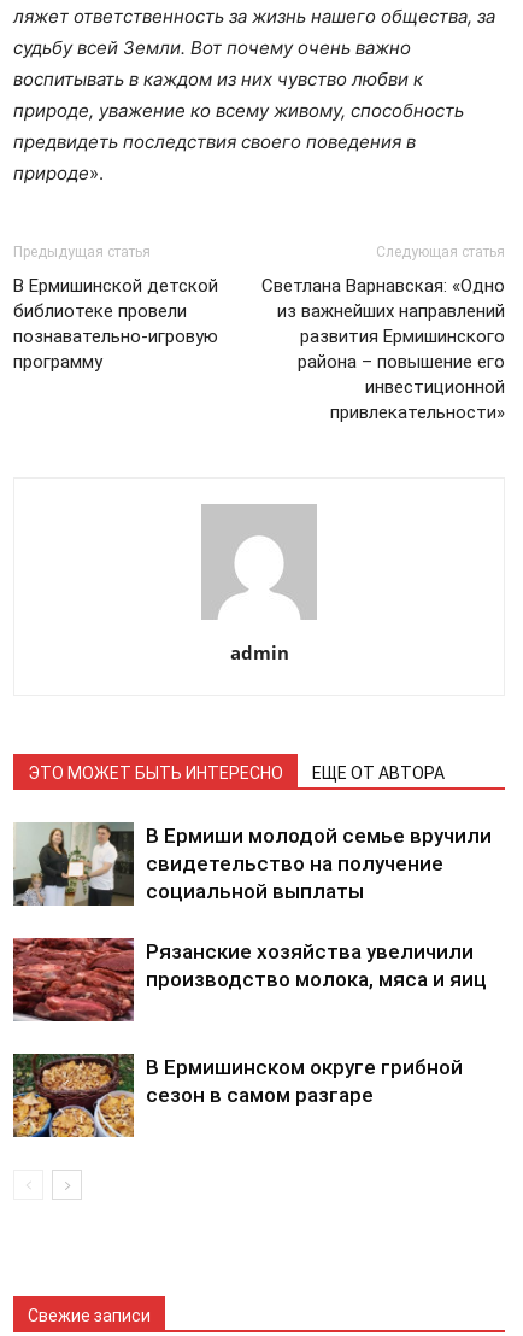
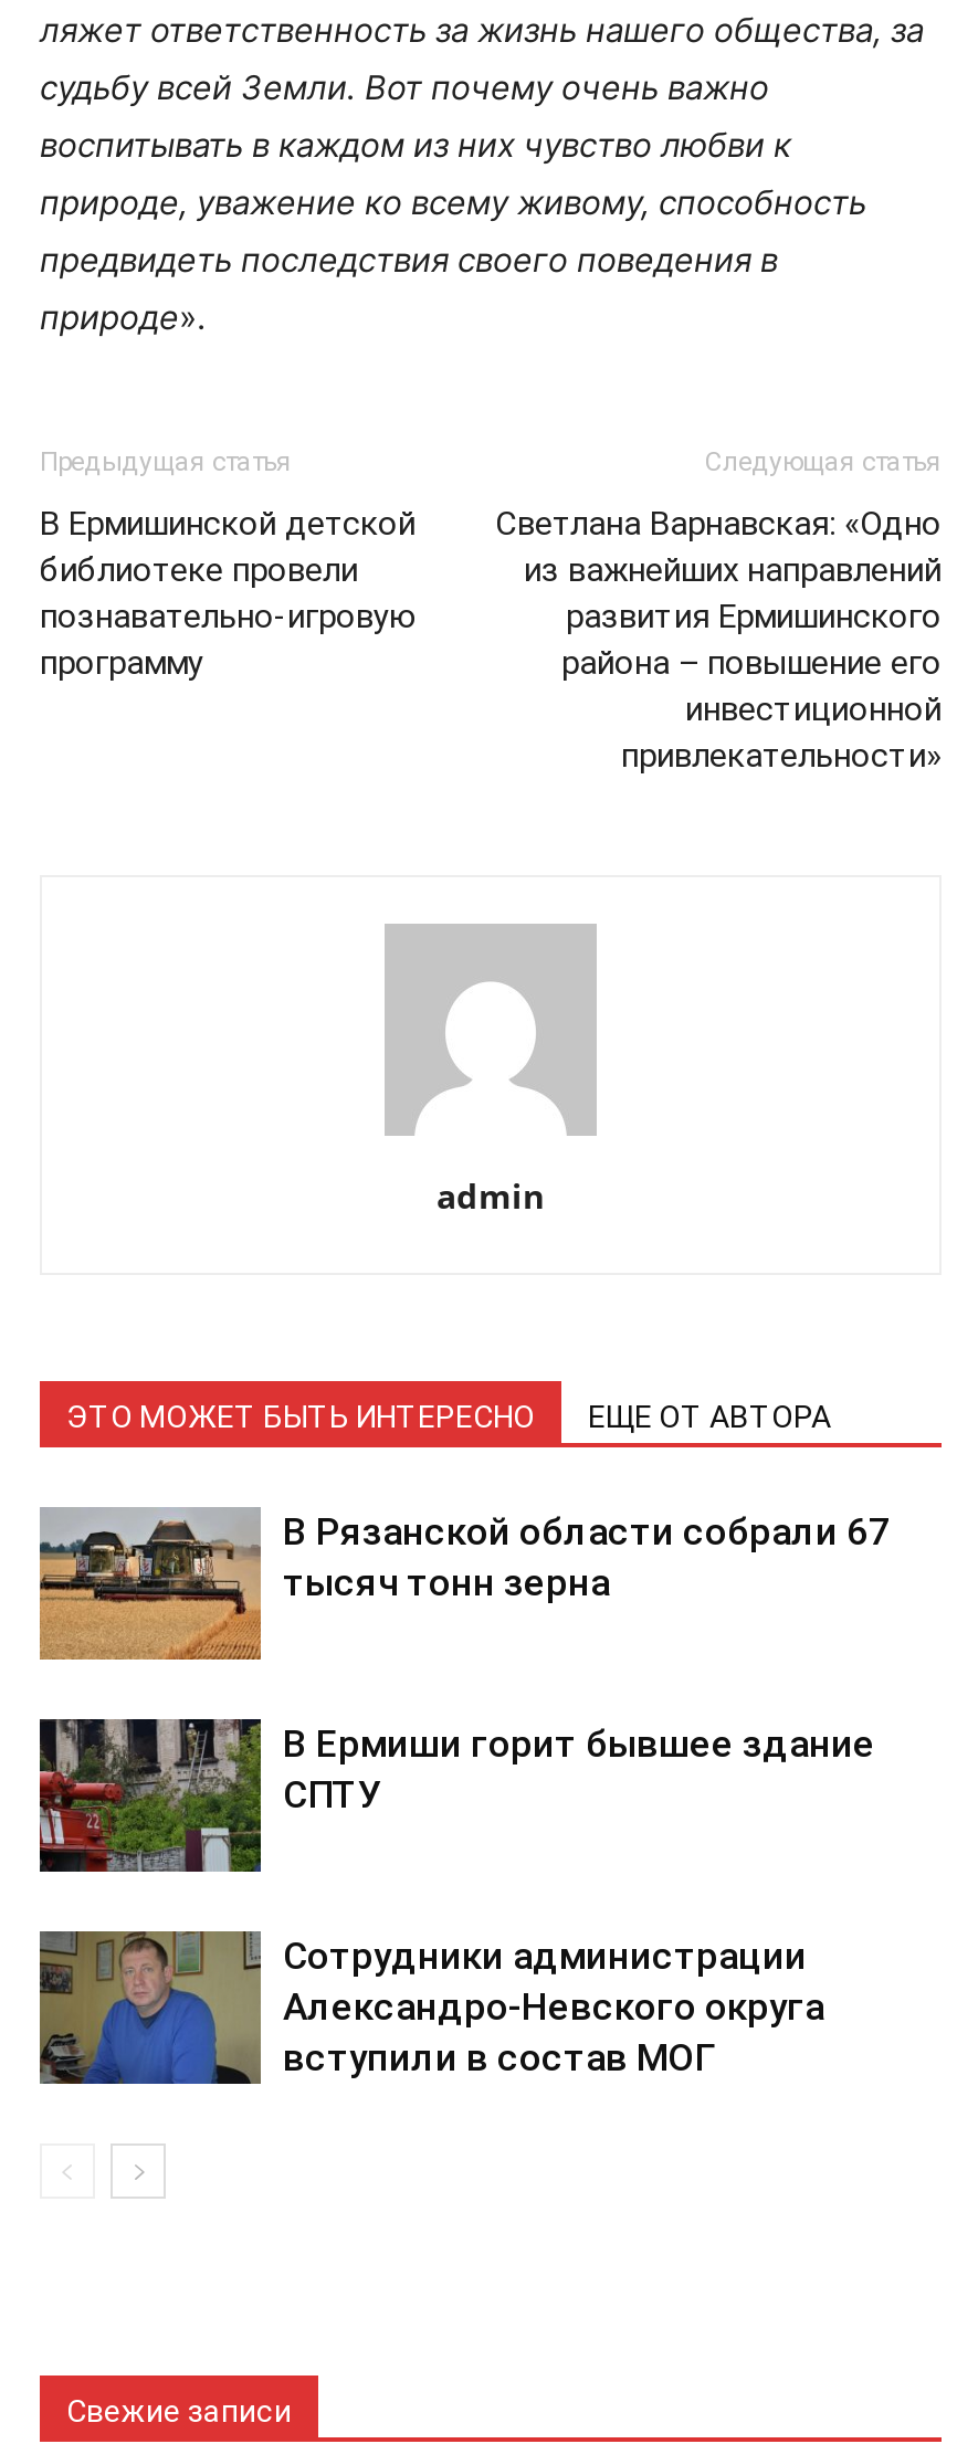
- [image]
- В Ермиши молодой семье вручили
- свидетельство на получение
- социальной выплаты
+ [image]
+ В Рязанской области собрали 67
+ тысяч тонн зерна

- [image]
- Рязанские хозяйства увеличили
- производство молока, мяса и яиц
+ [image]
+ В Ермиши горит бывшее здание
+ СПТУ

- [image]
- В Ермишинском округе грибной
- сезон в самом разгаре
+ [image]
+ Сотрудники администрации
+ Александро-Невского округа
+ вступили в состав МОГ
